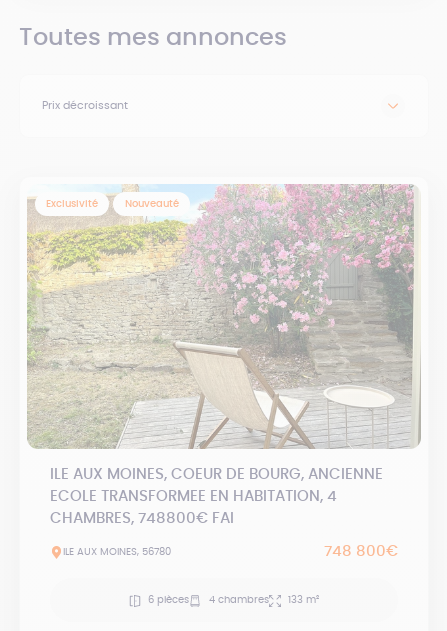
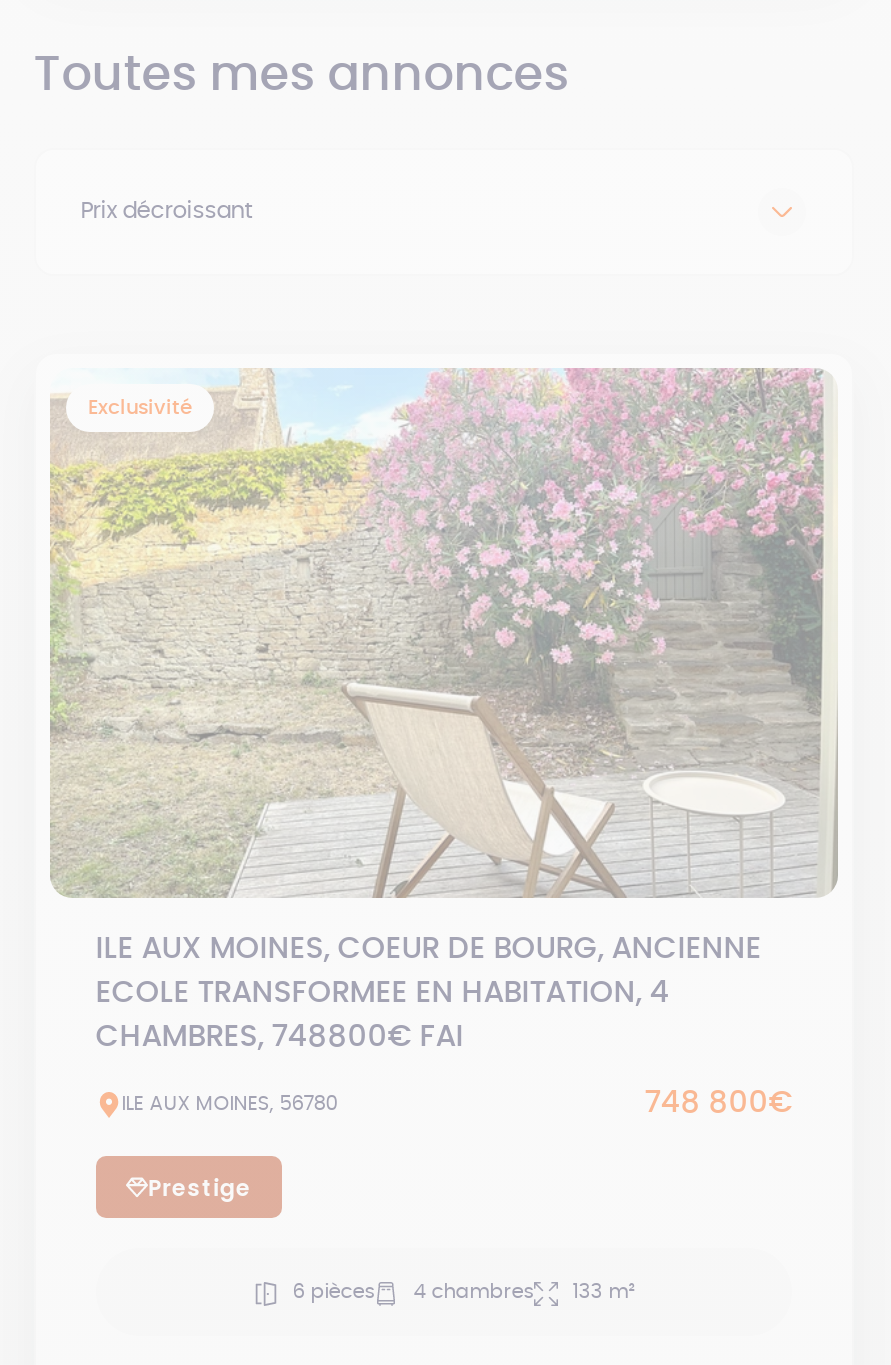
- Nouveauté

+ Prestige
